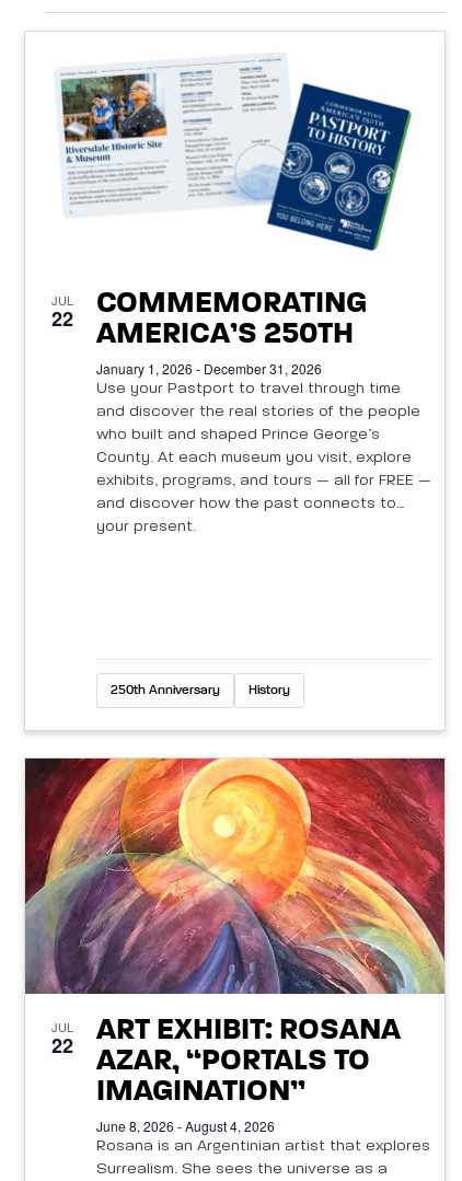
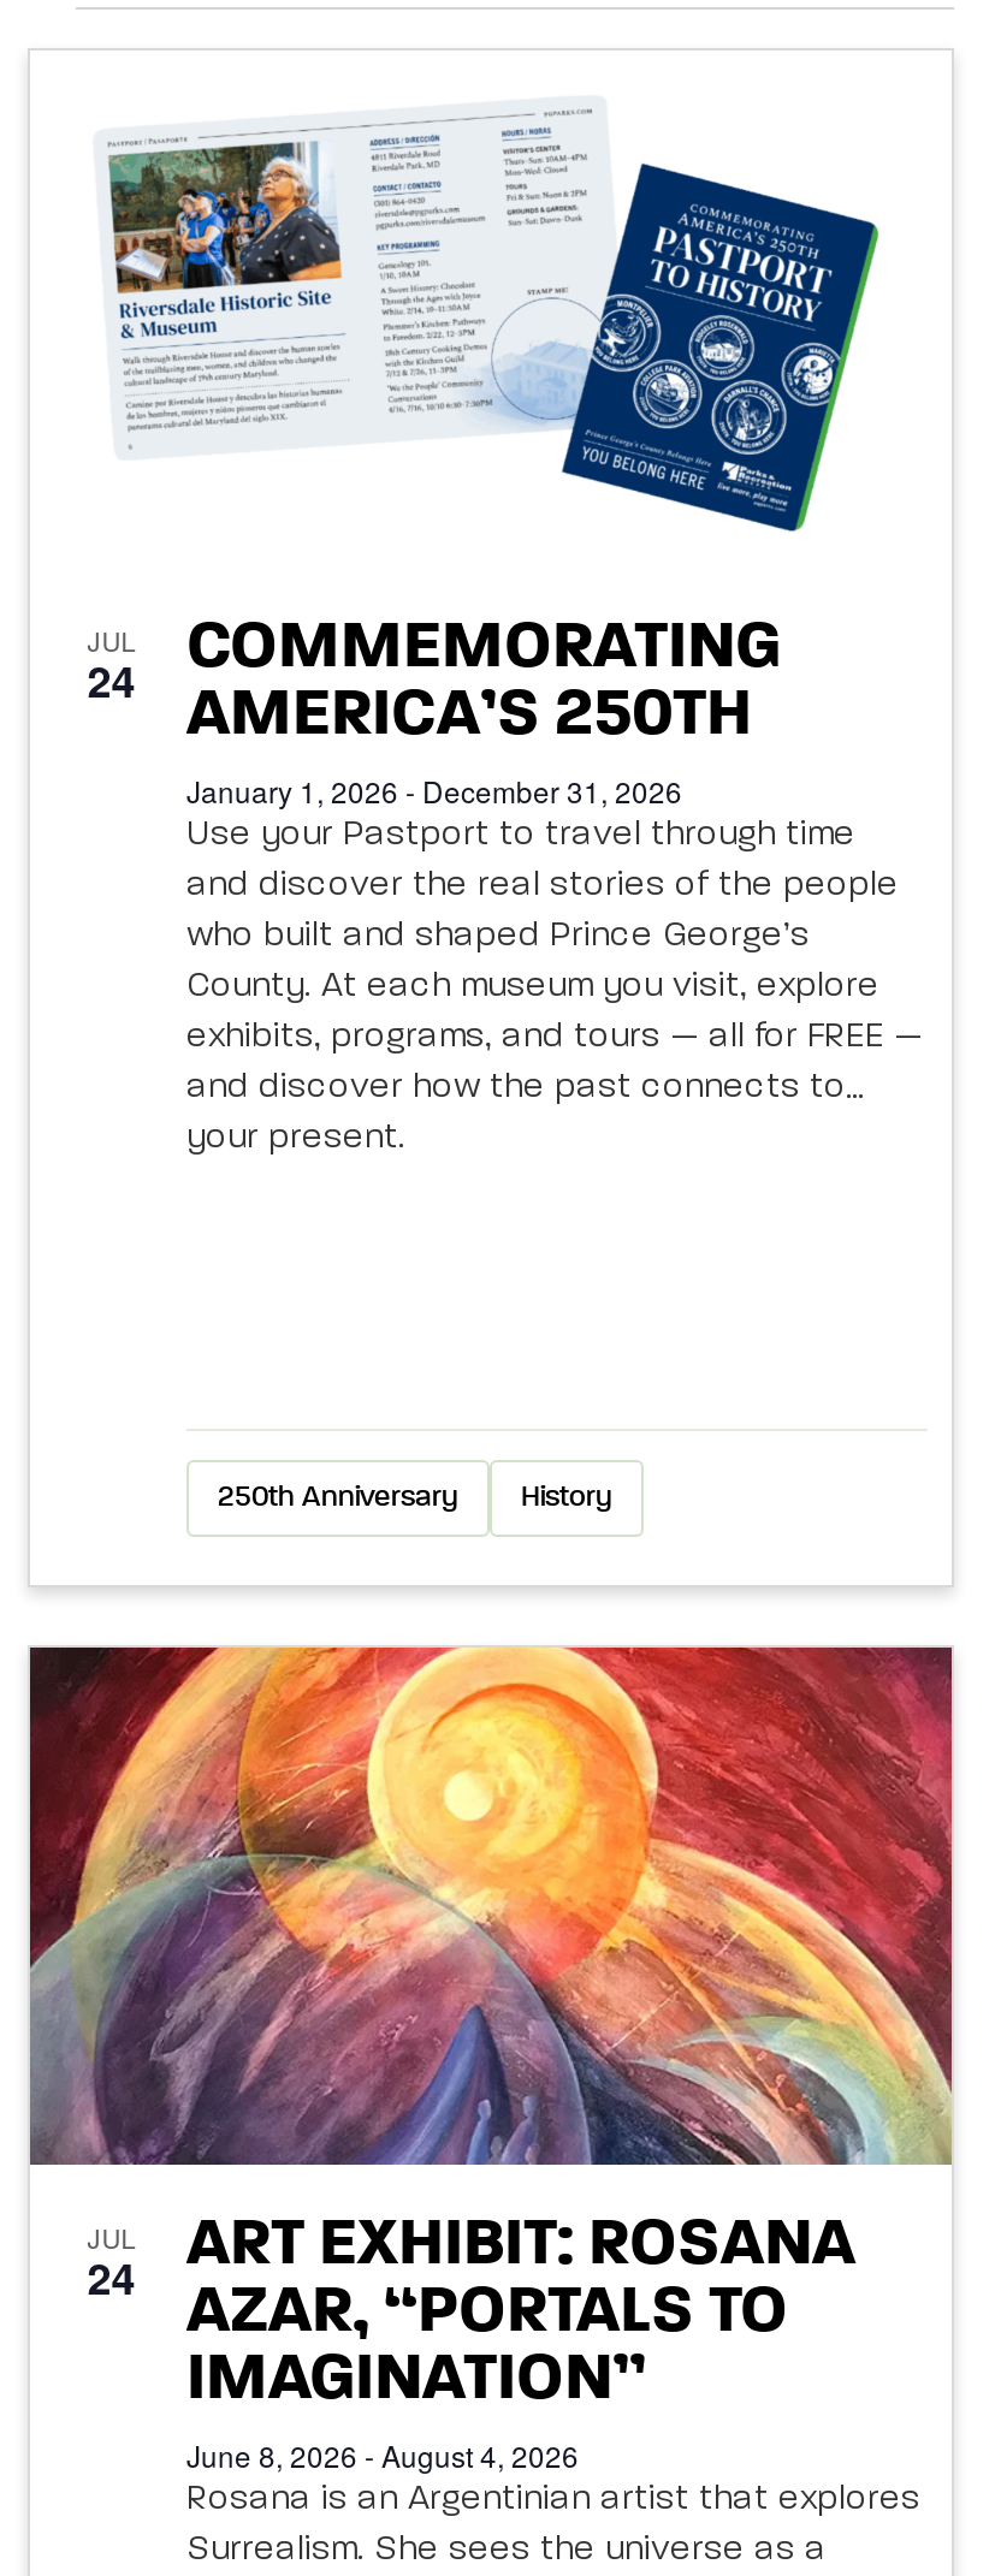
- 22 JUL COMMEMORATING AMERICA’S 250TH
+ 24 JUL COMMEMORATING AMERICA’S 250TH

- 22 JUL ART EXHIBIT: ROSANA AZAR, “PORTALS TO
+ 24 JUL ART EXHIBIT: ROSANA AZAR, “PORTALS TO
